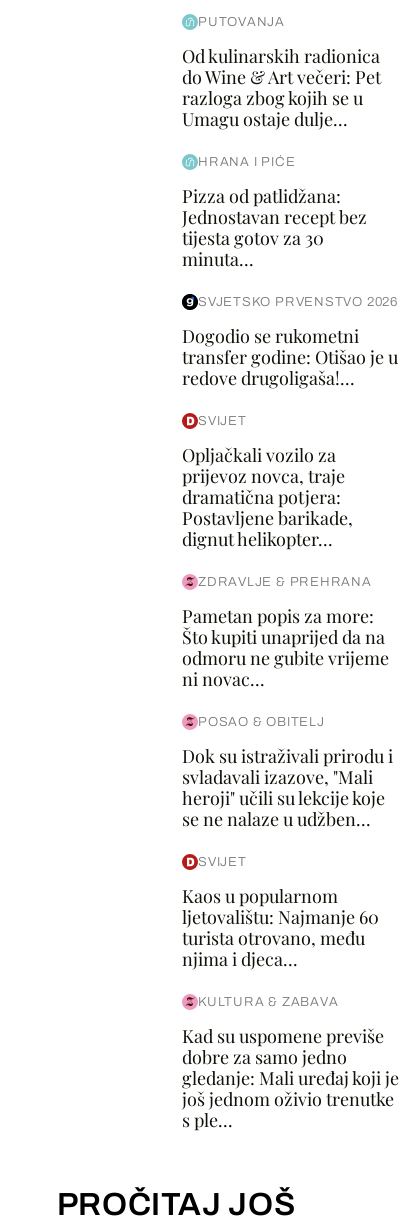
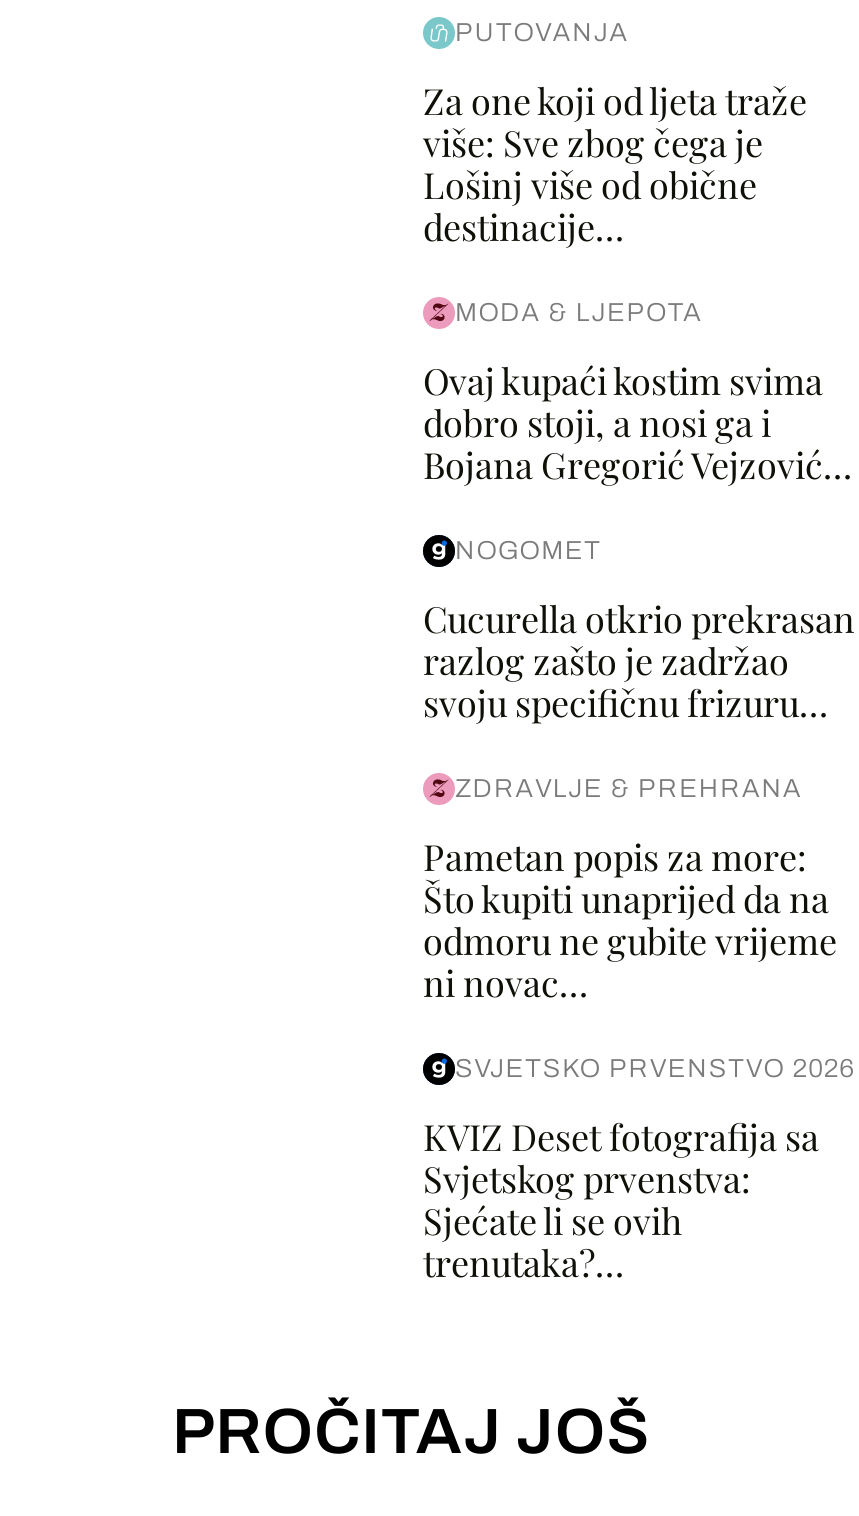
- Od kulinarskih radionica
- do Wine & Art večeri: Pet
- razloga zbog kojih se u
- Umagu ostaje dulje...
- HRANA I PIĆE
- Pizza od patlidžana:
- Jednostavan recept bez
- tijesta gotov za 30
- minuta...
- Dogodio se rukometni
- transfer godine: Otišao je u
- redove drugoligaša!...
- SVIJET
- Opljačkali vozilo za
- prijevoz novca, traje
- dramatična potjera:
- Postavljene barikade,
- dignut helikopter...
+ Za one koji od ljeta traže
+ više: Sve zbog čega je
+ Lošinj više od obične
+ destinacije...
+ MODA & LJEPOTA
+ Ovaj kupaći kostim svima
+ dobro stoji, a nosi ga i
+ Bojana Gregorić Vejzović...
+ NOGOMET
+ Cucurella otkrio prekrasan
+ razlog zašto je zadržao
+ svoju specifičnu frizuru...

moved down: SVJETSKO PRVENSTVO 2026

- POSAO & OBITELJ
- Dok su istraživali prirodu i
- svladavali izazove, "Mali
- heroji" učili su lekcije koje
- se ne nalaze u udžben...
- SVIJET
- Kaos u popularnom
- ljetovalištu: Najmanje 60
- turista otrovano, među
- njima i djeca...
- KULTURA & ZABAVA
- Kad su uspomene previše
- dobre za samo jedno
- gledanje: Mali uređaj koji je
- još jednom oživio trenutke
- s ple...
+ KVIZ Deset fotografija sa
+ Svjetskog prvenstva:
+ Sjećate li se ovih
+ trenutaka?...
